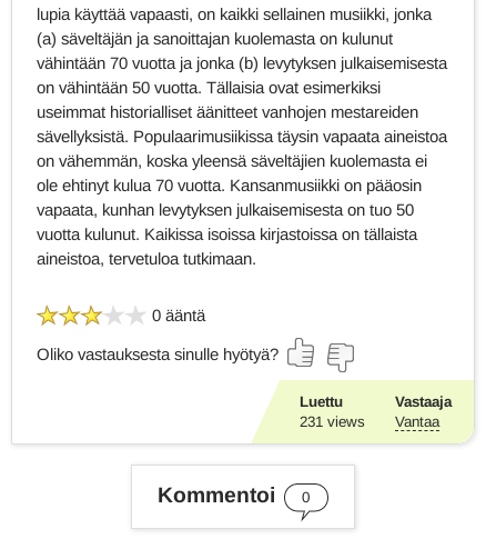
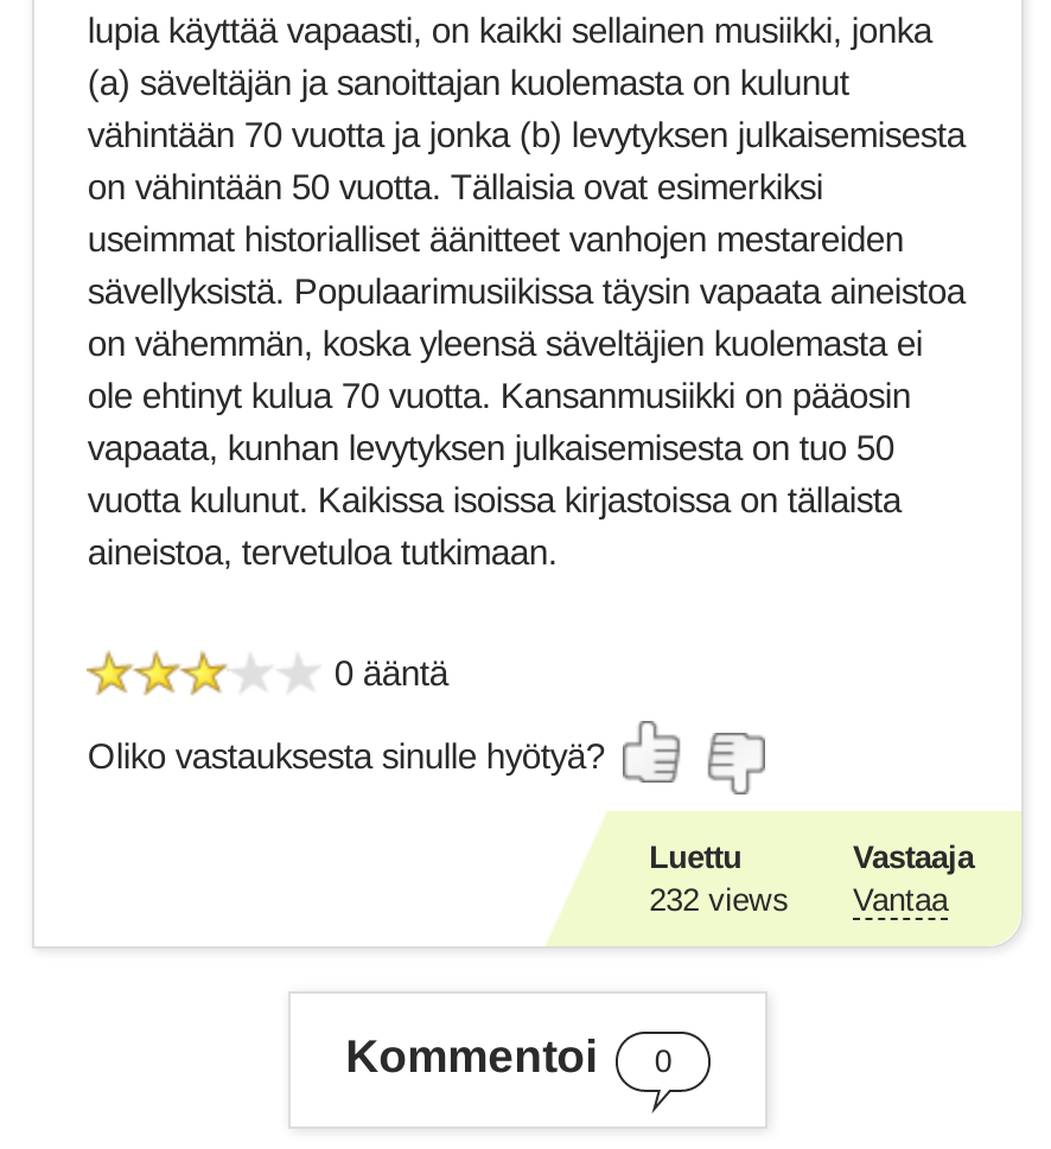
- 231 views Vantaa
+ 232 views Vantaa
